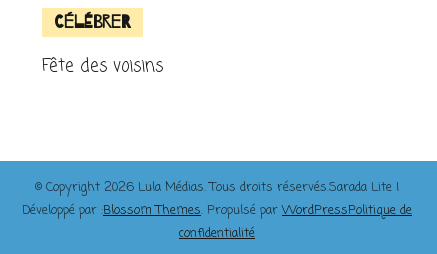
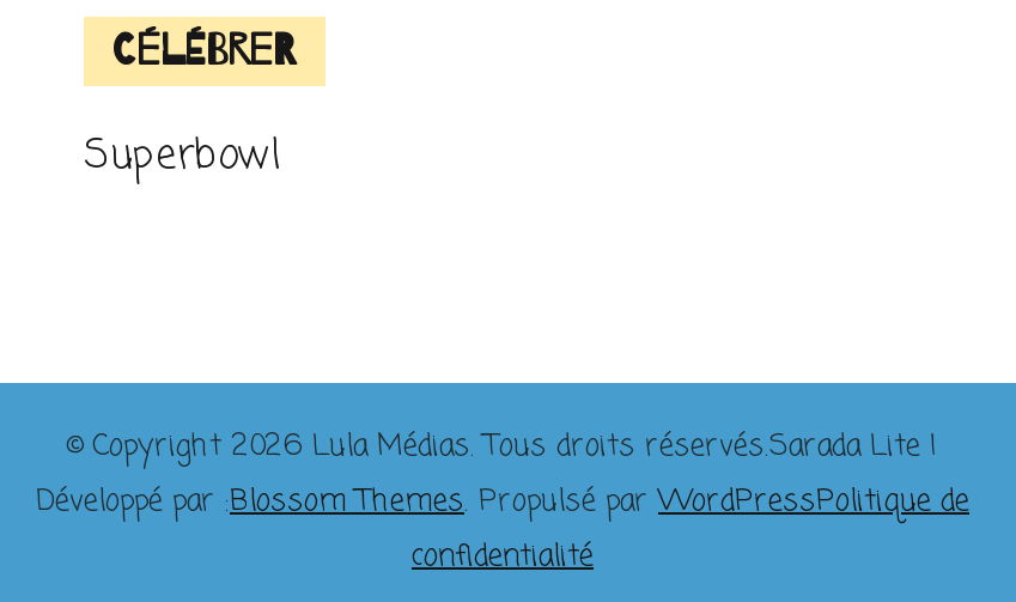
- Fête des voisins
+ Superbowl
